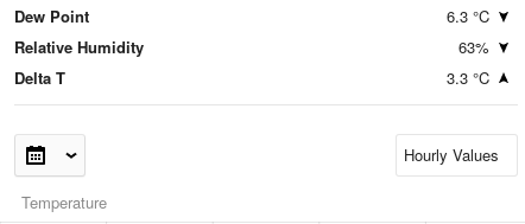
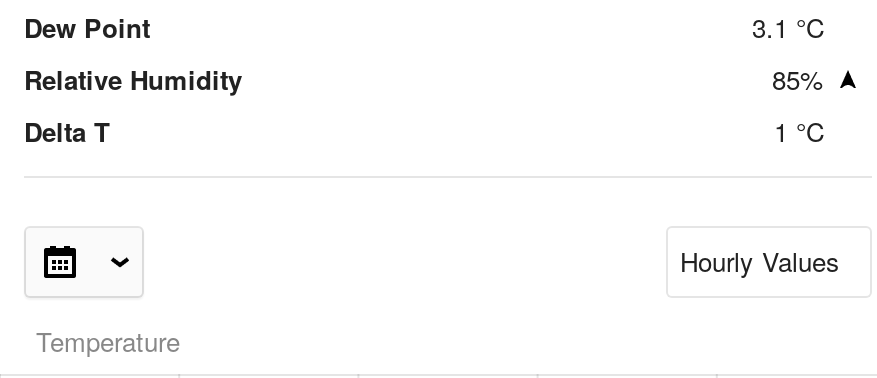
- 6.3 °C
+ 3.1 °C

- 63%
+ 85%

- 3.3 °C
+ 1 °C
